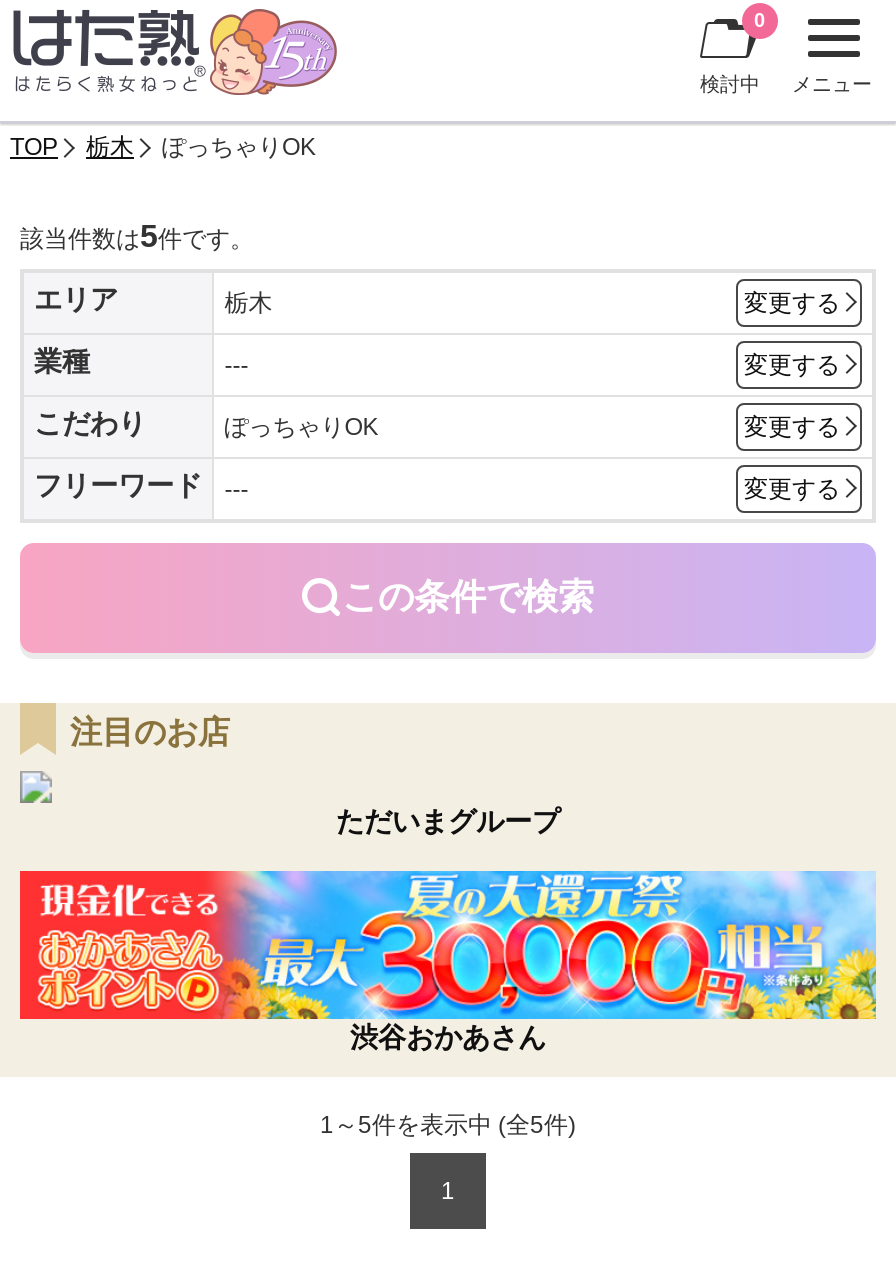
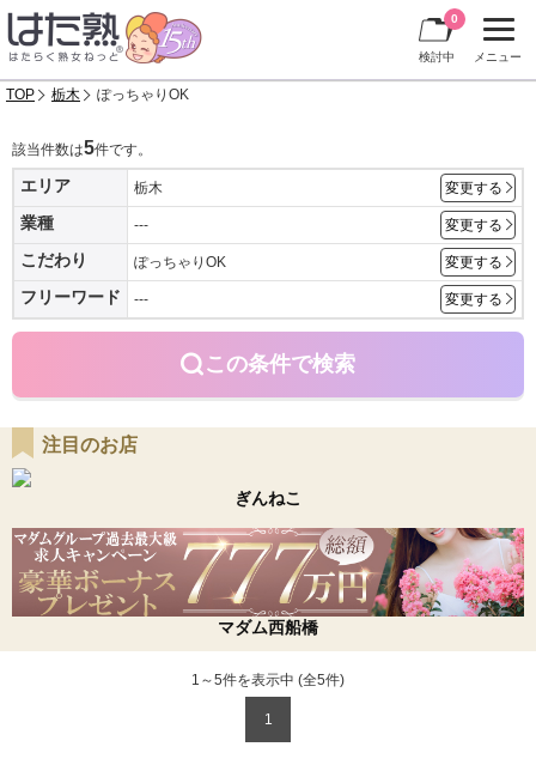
- ただいまグループ
+ ぎんねこ

- [image]
- 渋谷おかあさん
+ [image]
+ マダム西船橋
